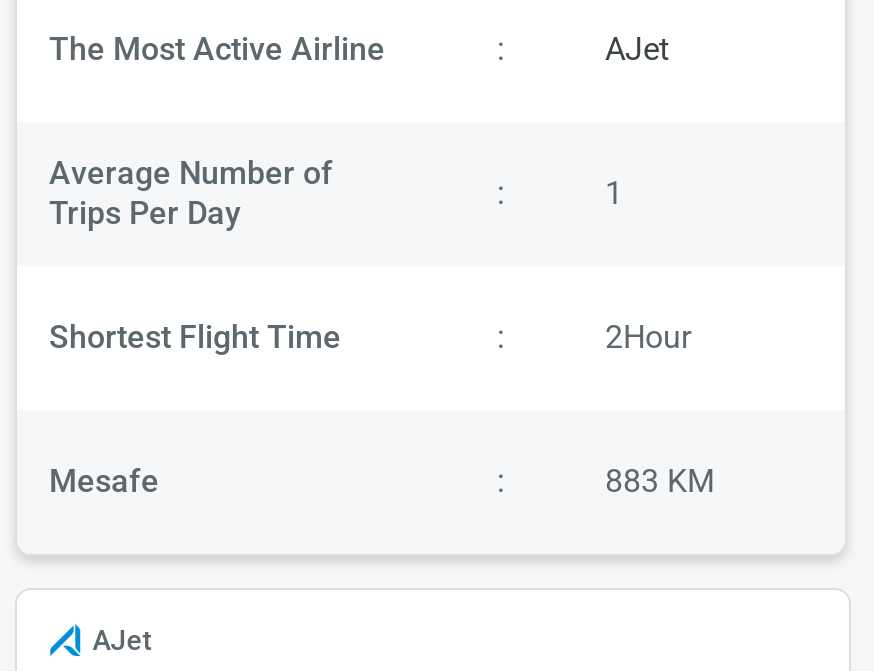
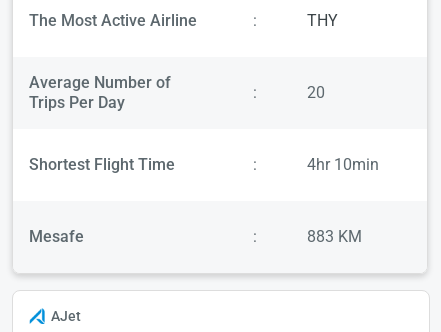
- AJet
+ THY

- 1
+ 20

- 2Hour
+ 4hr 10min
